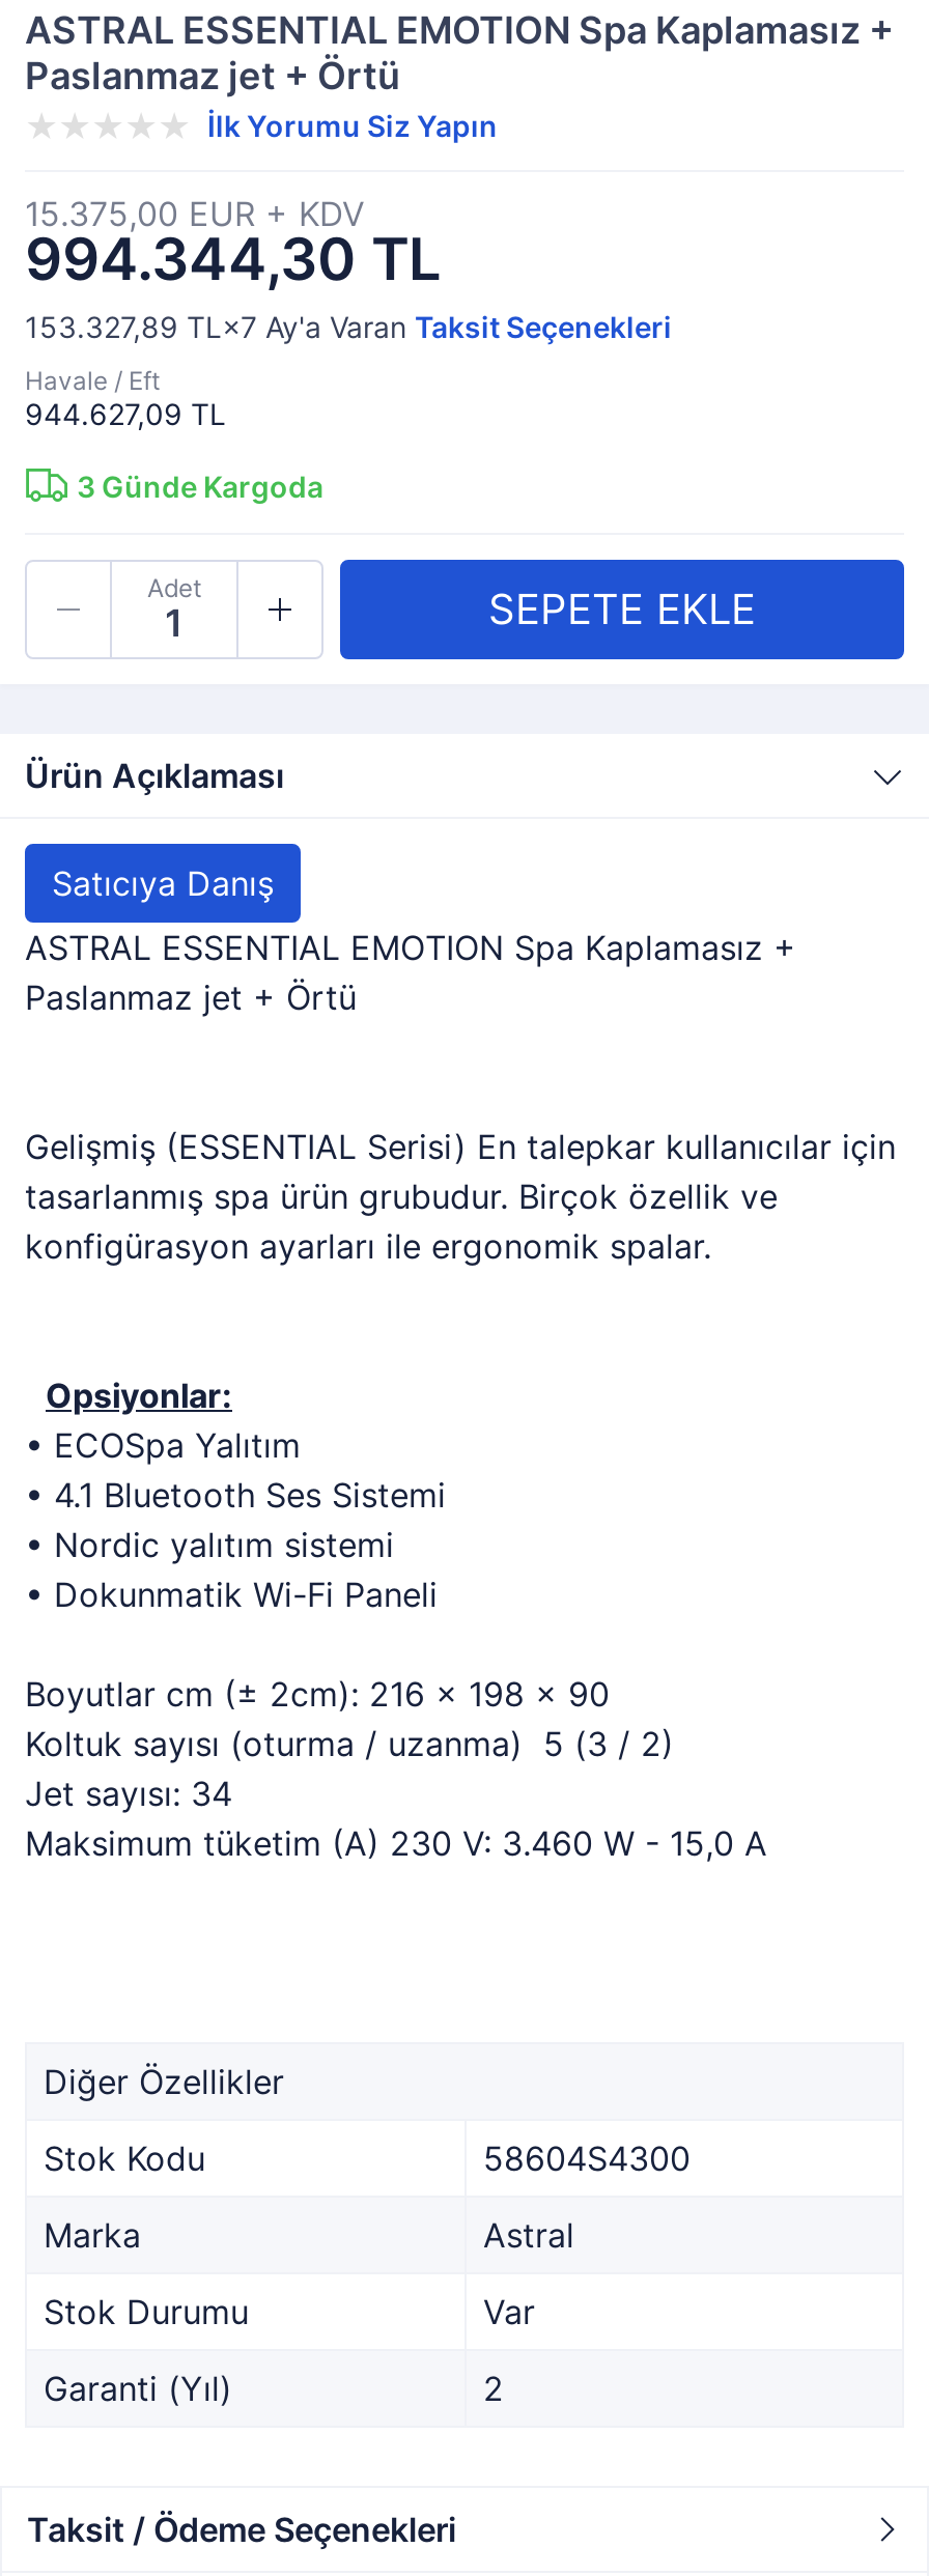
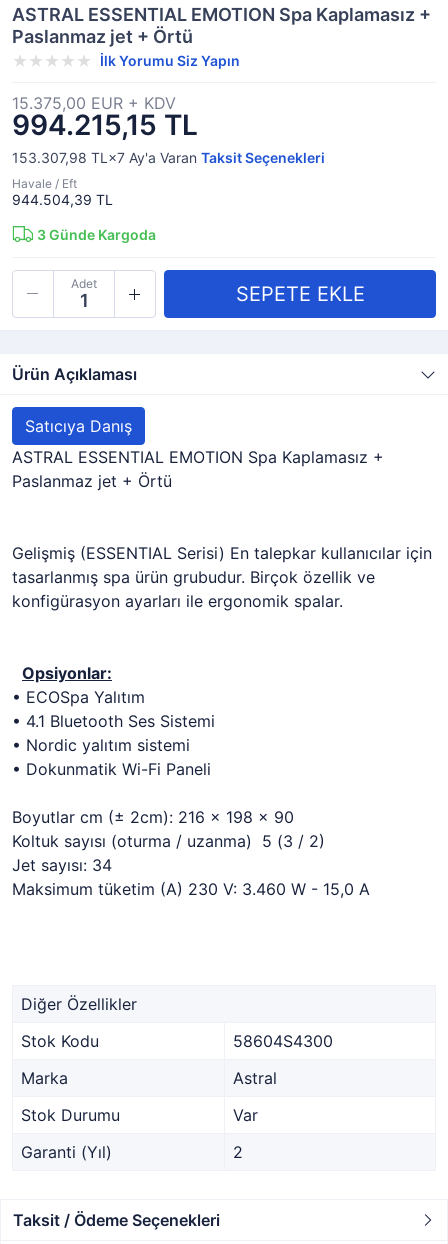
- 994.344,30 TL
+ 994.215,15 TL

- 153.327,89 TL×7 Ay'a Varan Taksit Seçenekleri
+ 153.307,98 TL×7 Ay'a Varan Taksit Seçenekleri

- 944.627,09 TL
+ 944.504,39 TL
